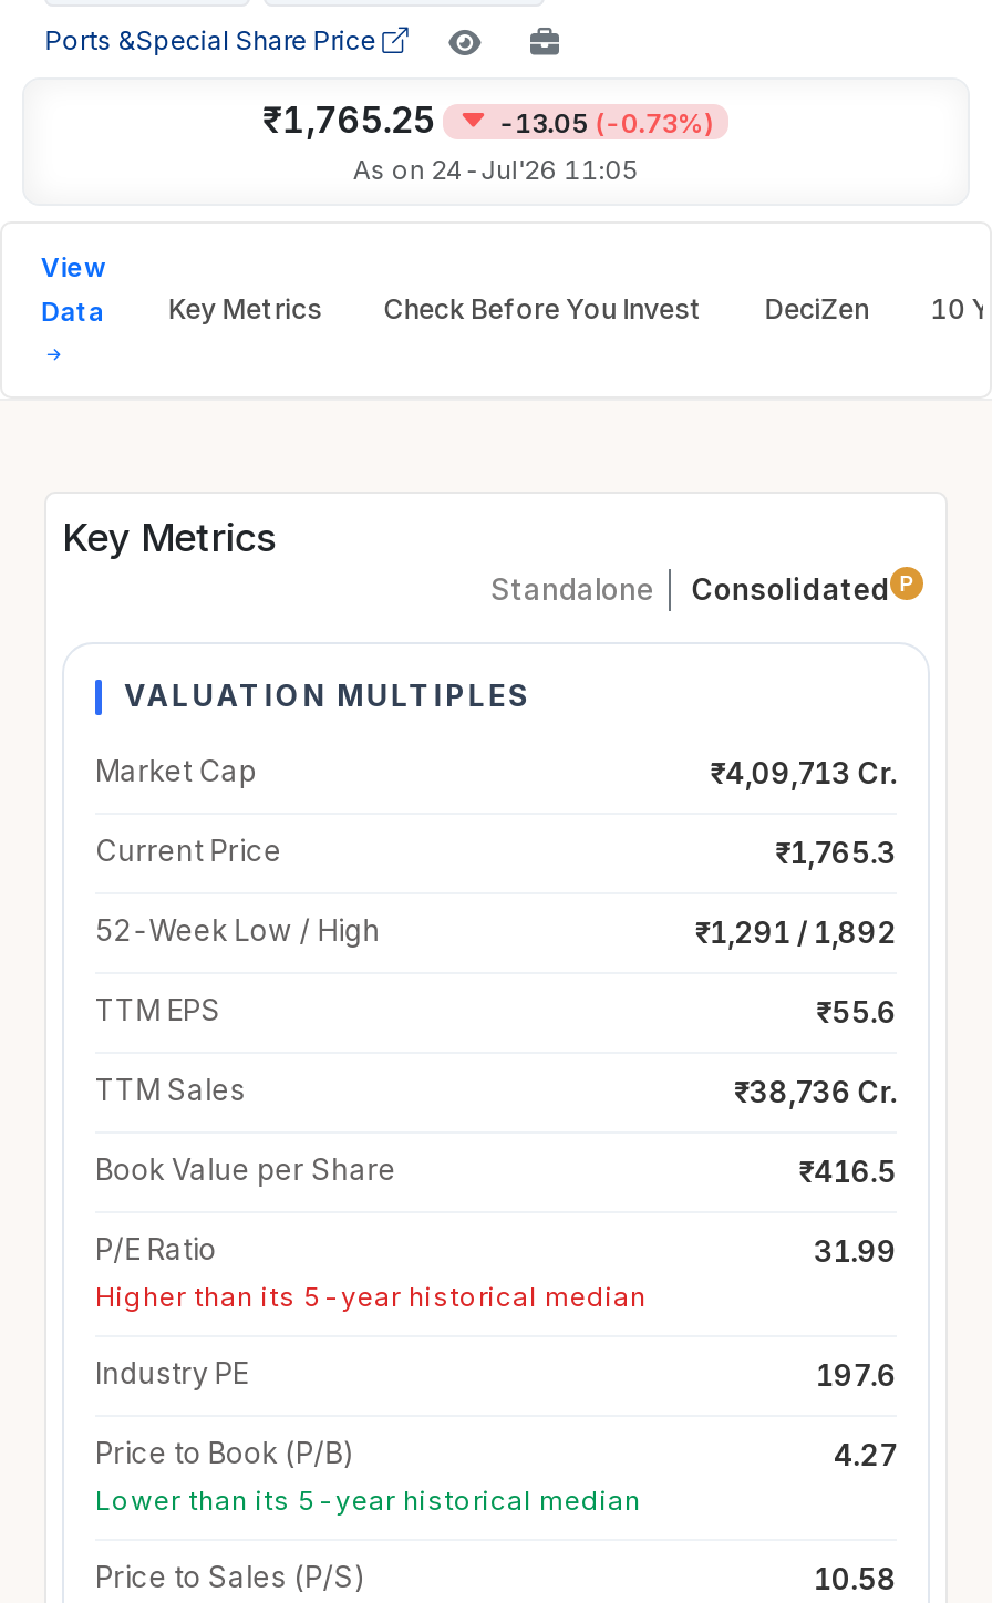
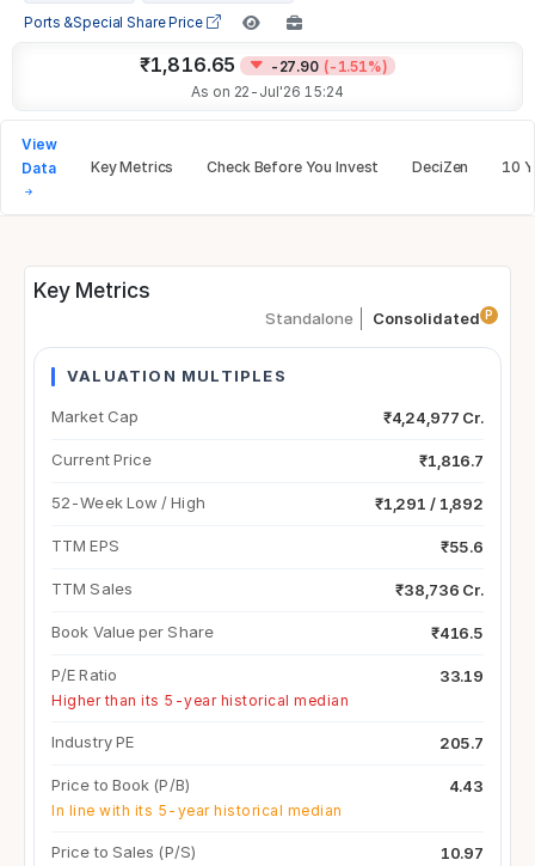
- ₹1,765.25
+ ₹1,816.65

- -13.05 (-0.73%)
+ -27.90 (-1.51%)

- As on 24-Jul'26 11:05
+ As on 22-Jul'26 15:24

- ₹4,09,713 Cr.
+ ₹4,24,977 Cr.

- ₹1,765.3
+ ₹1,816.7

- 31.99
+ 33.19

- 197.6
+ 205.7

- 4.27
- Lower than its 5-year historical median
+ 4.43
+ In line with its 5-year historical median

- 10.58
+ 10.97
